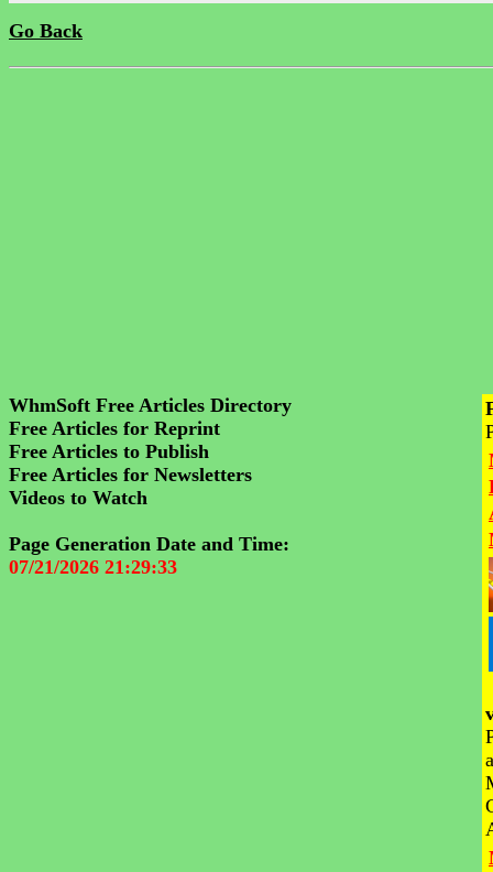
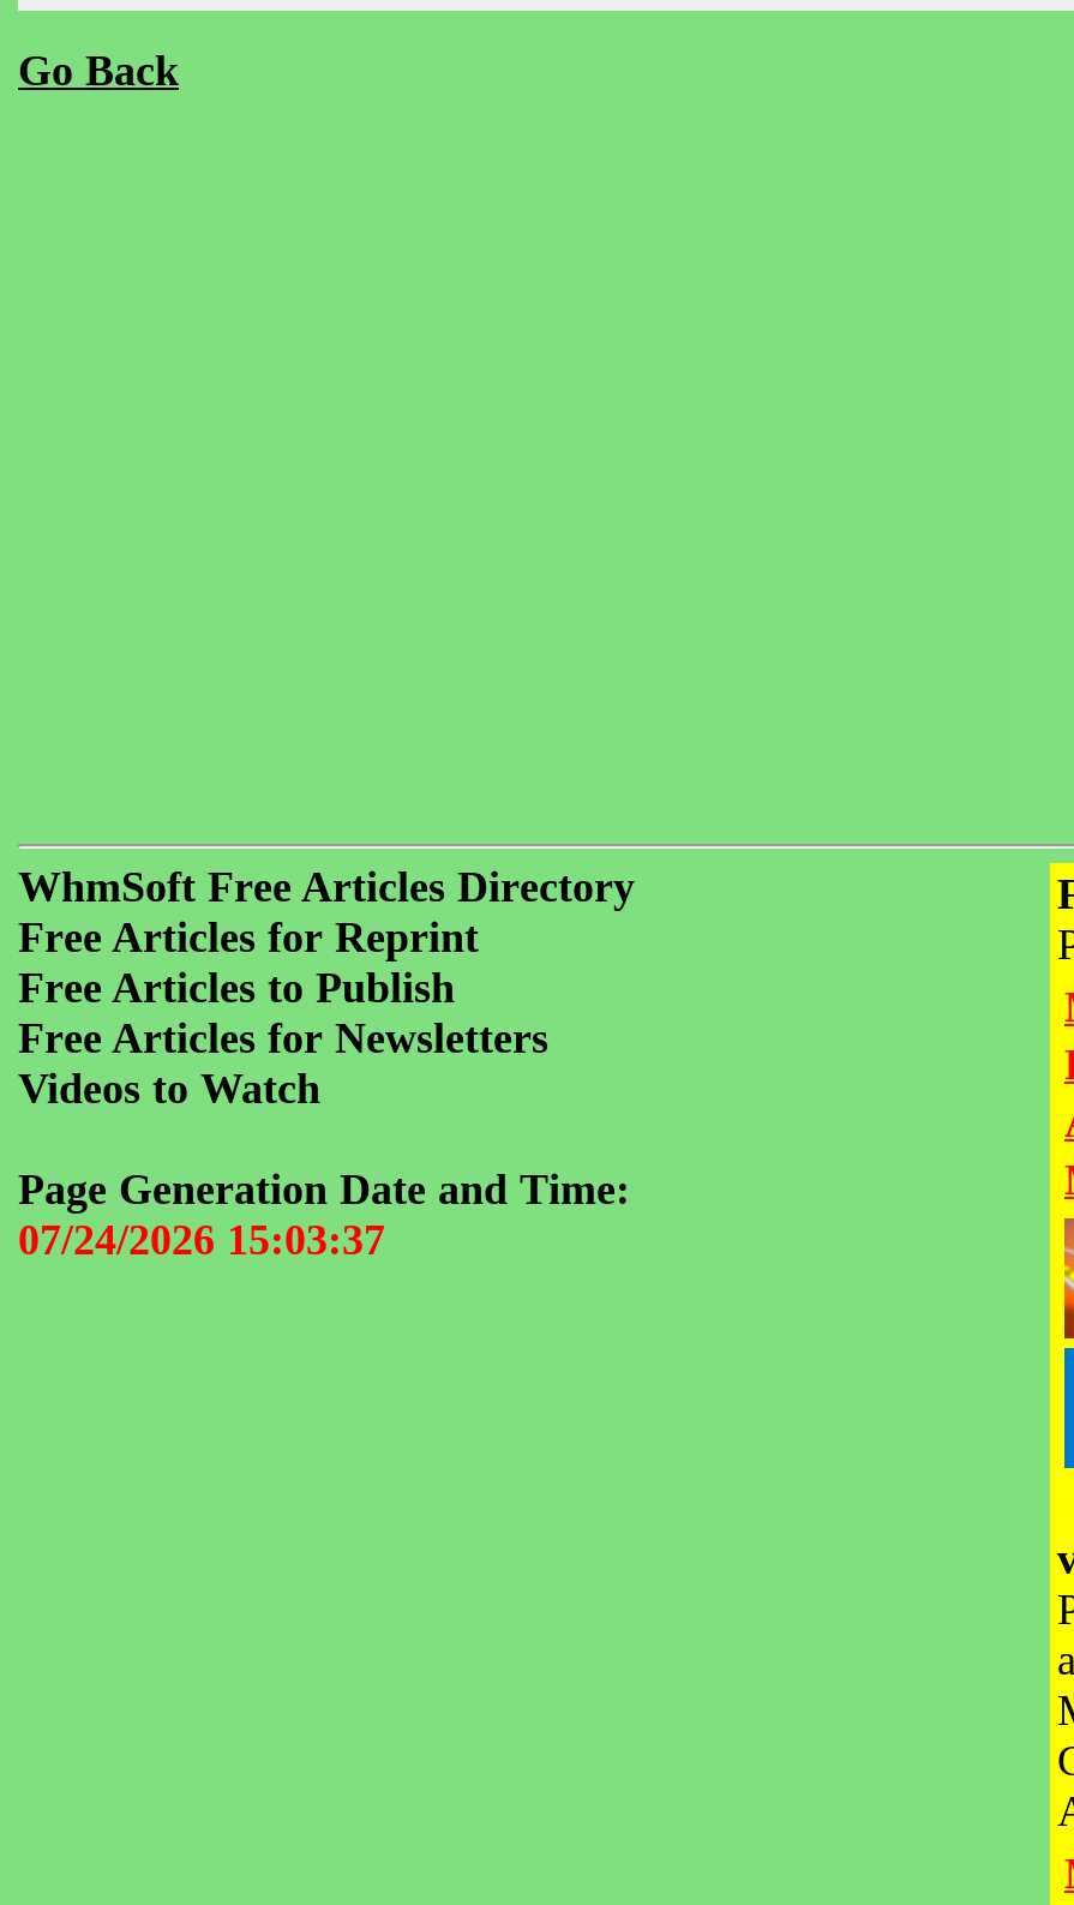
- 07/21/2026 21:29:33
+ 07/24/2026 15:03:37
